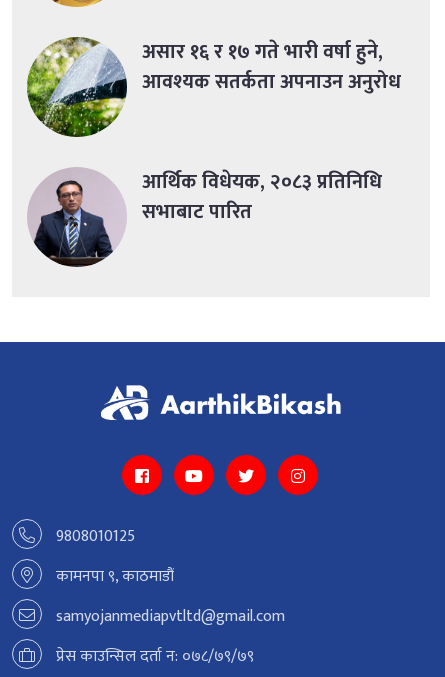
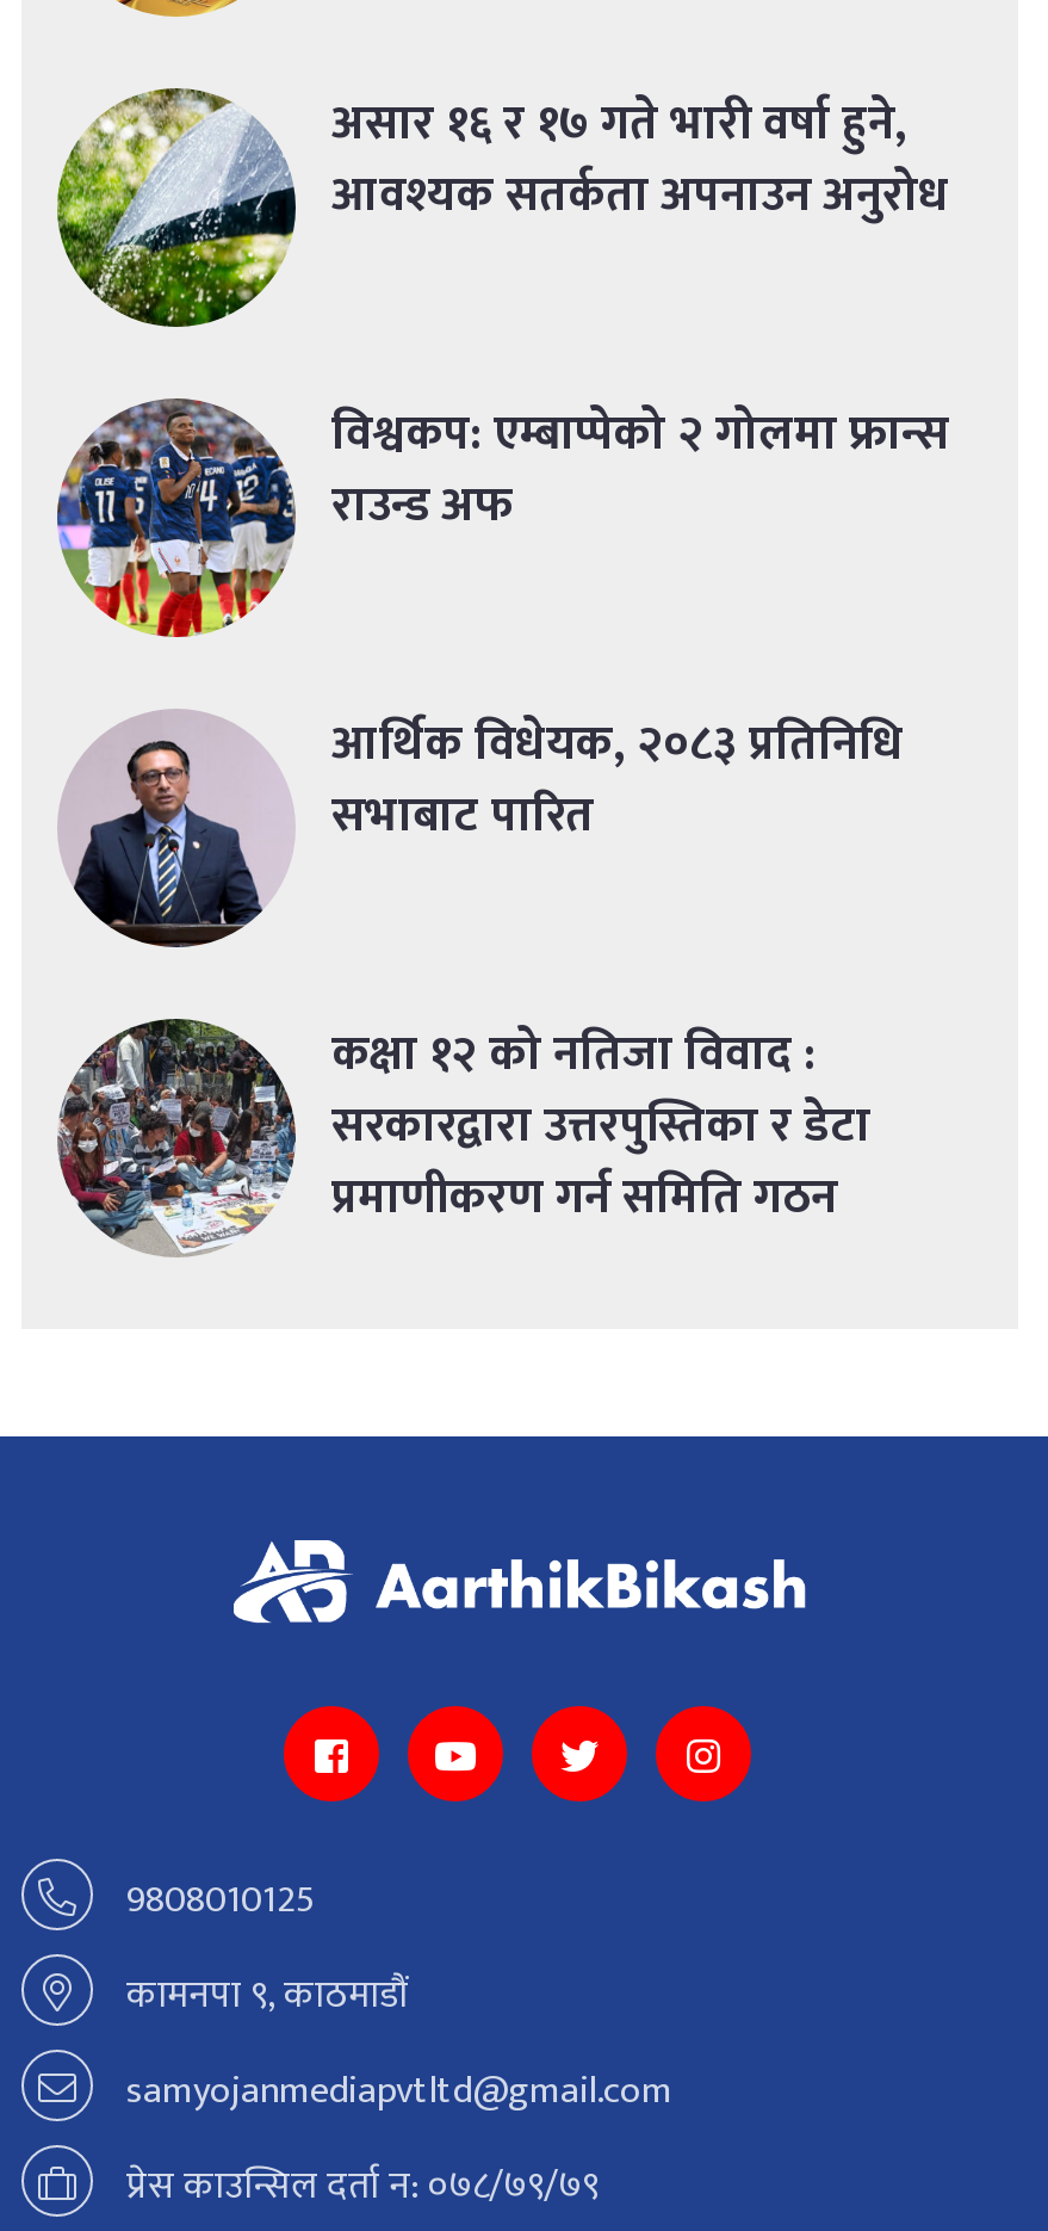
+ [image]
+ विश्वकप: एम्बाप्पेको २ गोलमा फ्रान्स
+ राउन्ड अफ

+ [image]
+ कक्षा १२ को नतिजा विवाद :
+ सरकारद्वारा उत्तरपुस्तिका र डेटा
+ प्रमाणीकरण गर्न समिति गठन
